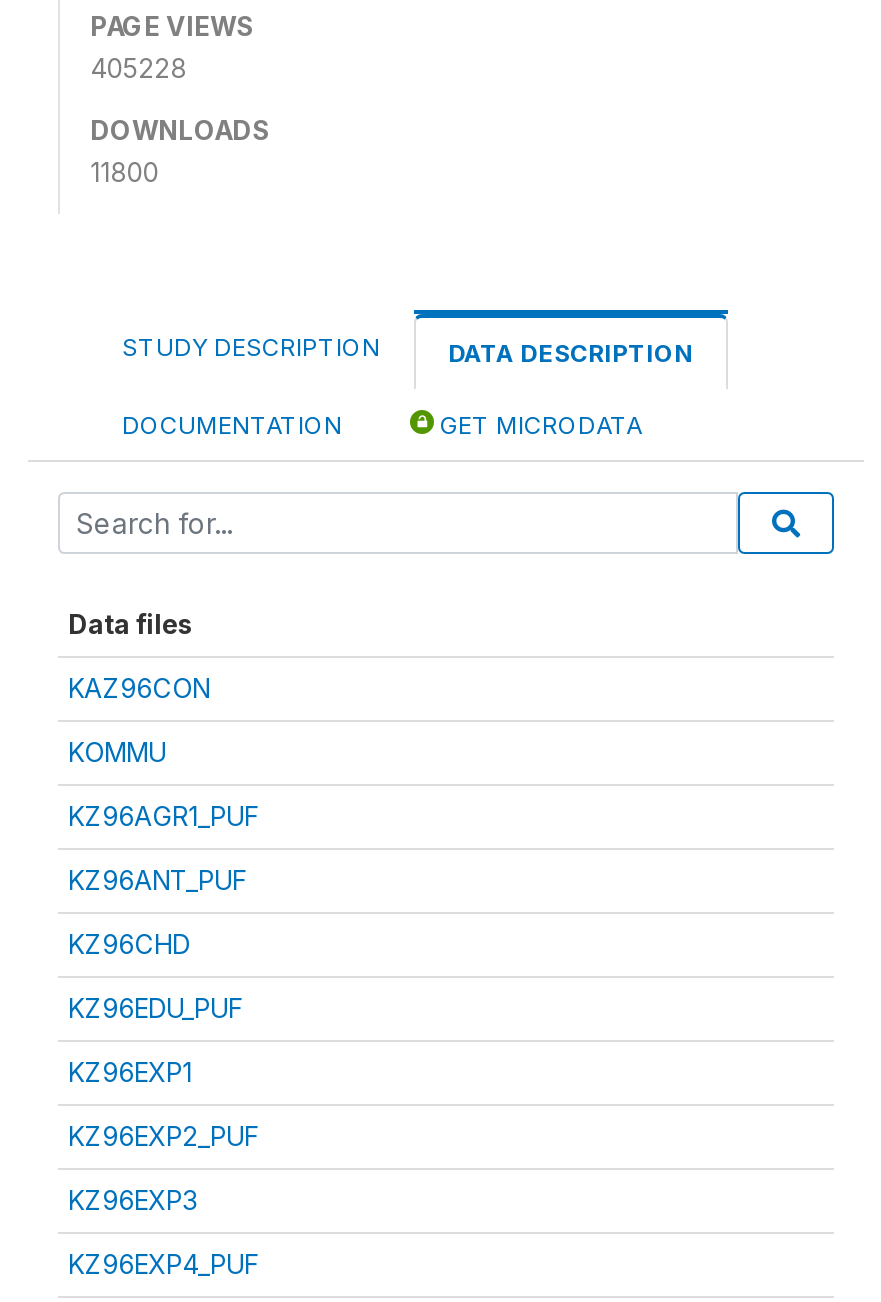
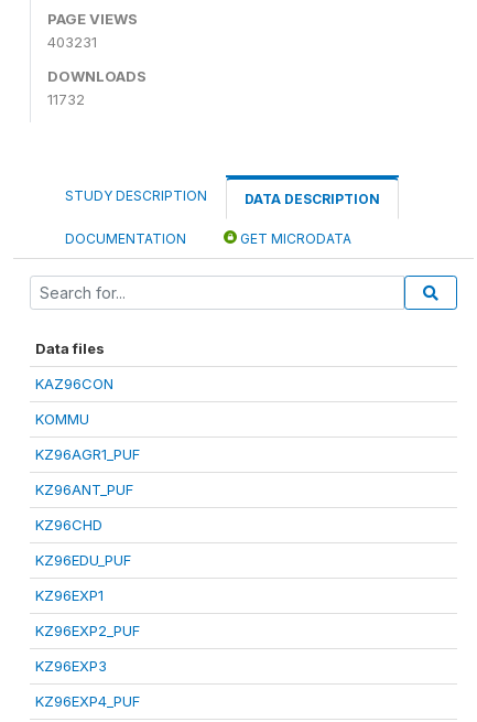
- 405228
+ 403231

- 11800
+ 11732
